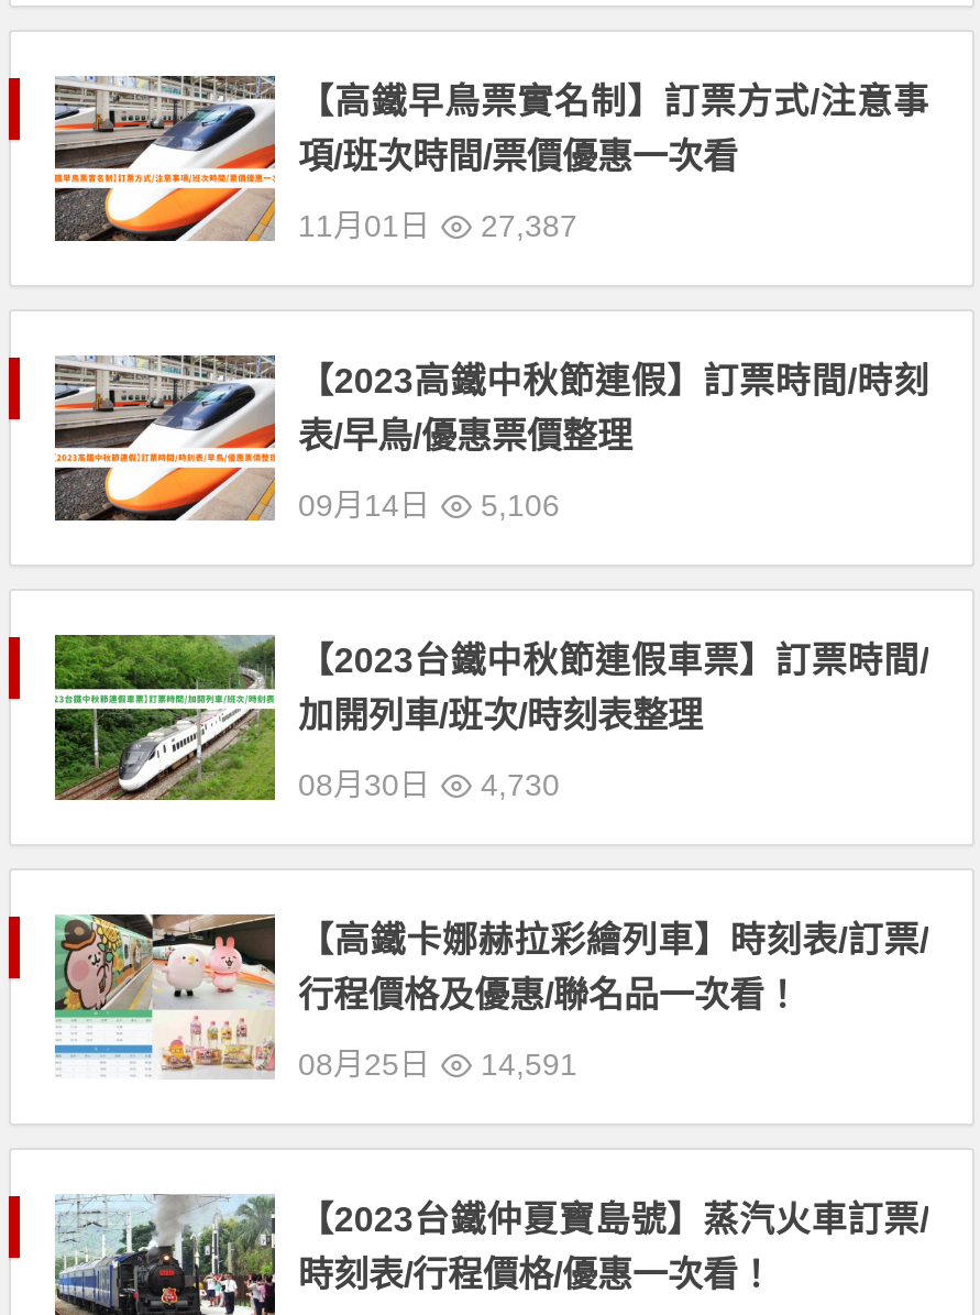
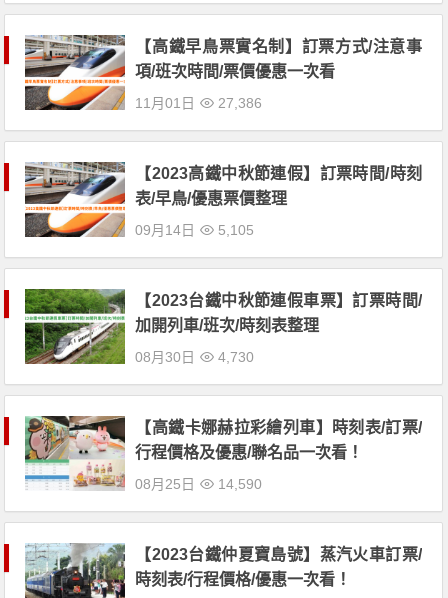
- 11月01日 27,387
+ 11月01日 27,386

- 09月14日 5,106
+ 09月14日 5,105

- 08月25日 14,591
+ 08月25日 14,590
